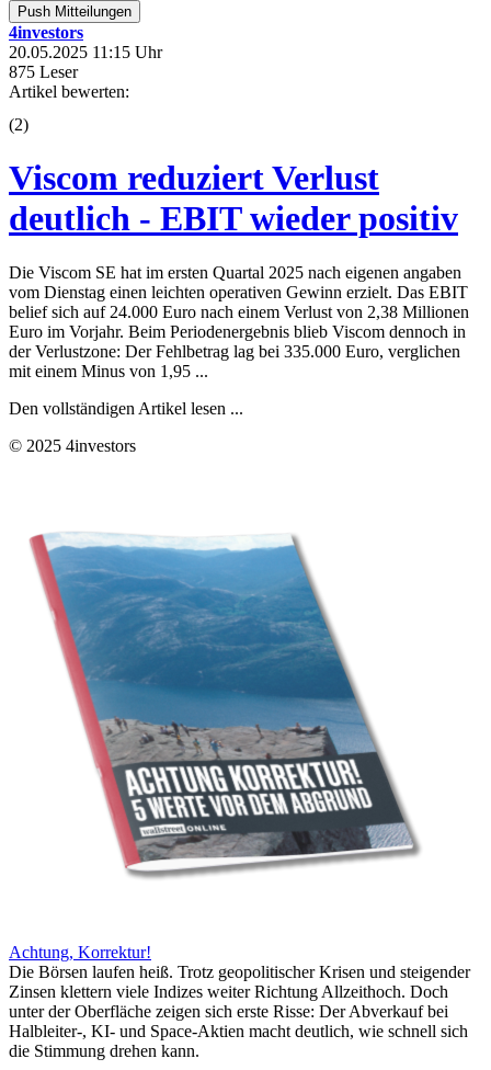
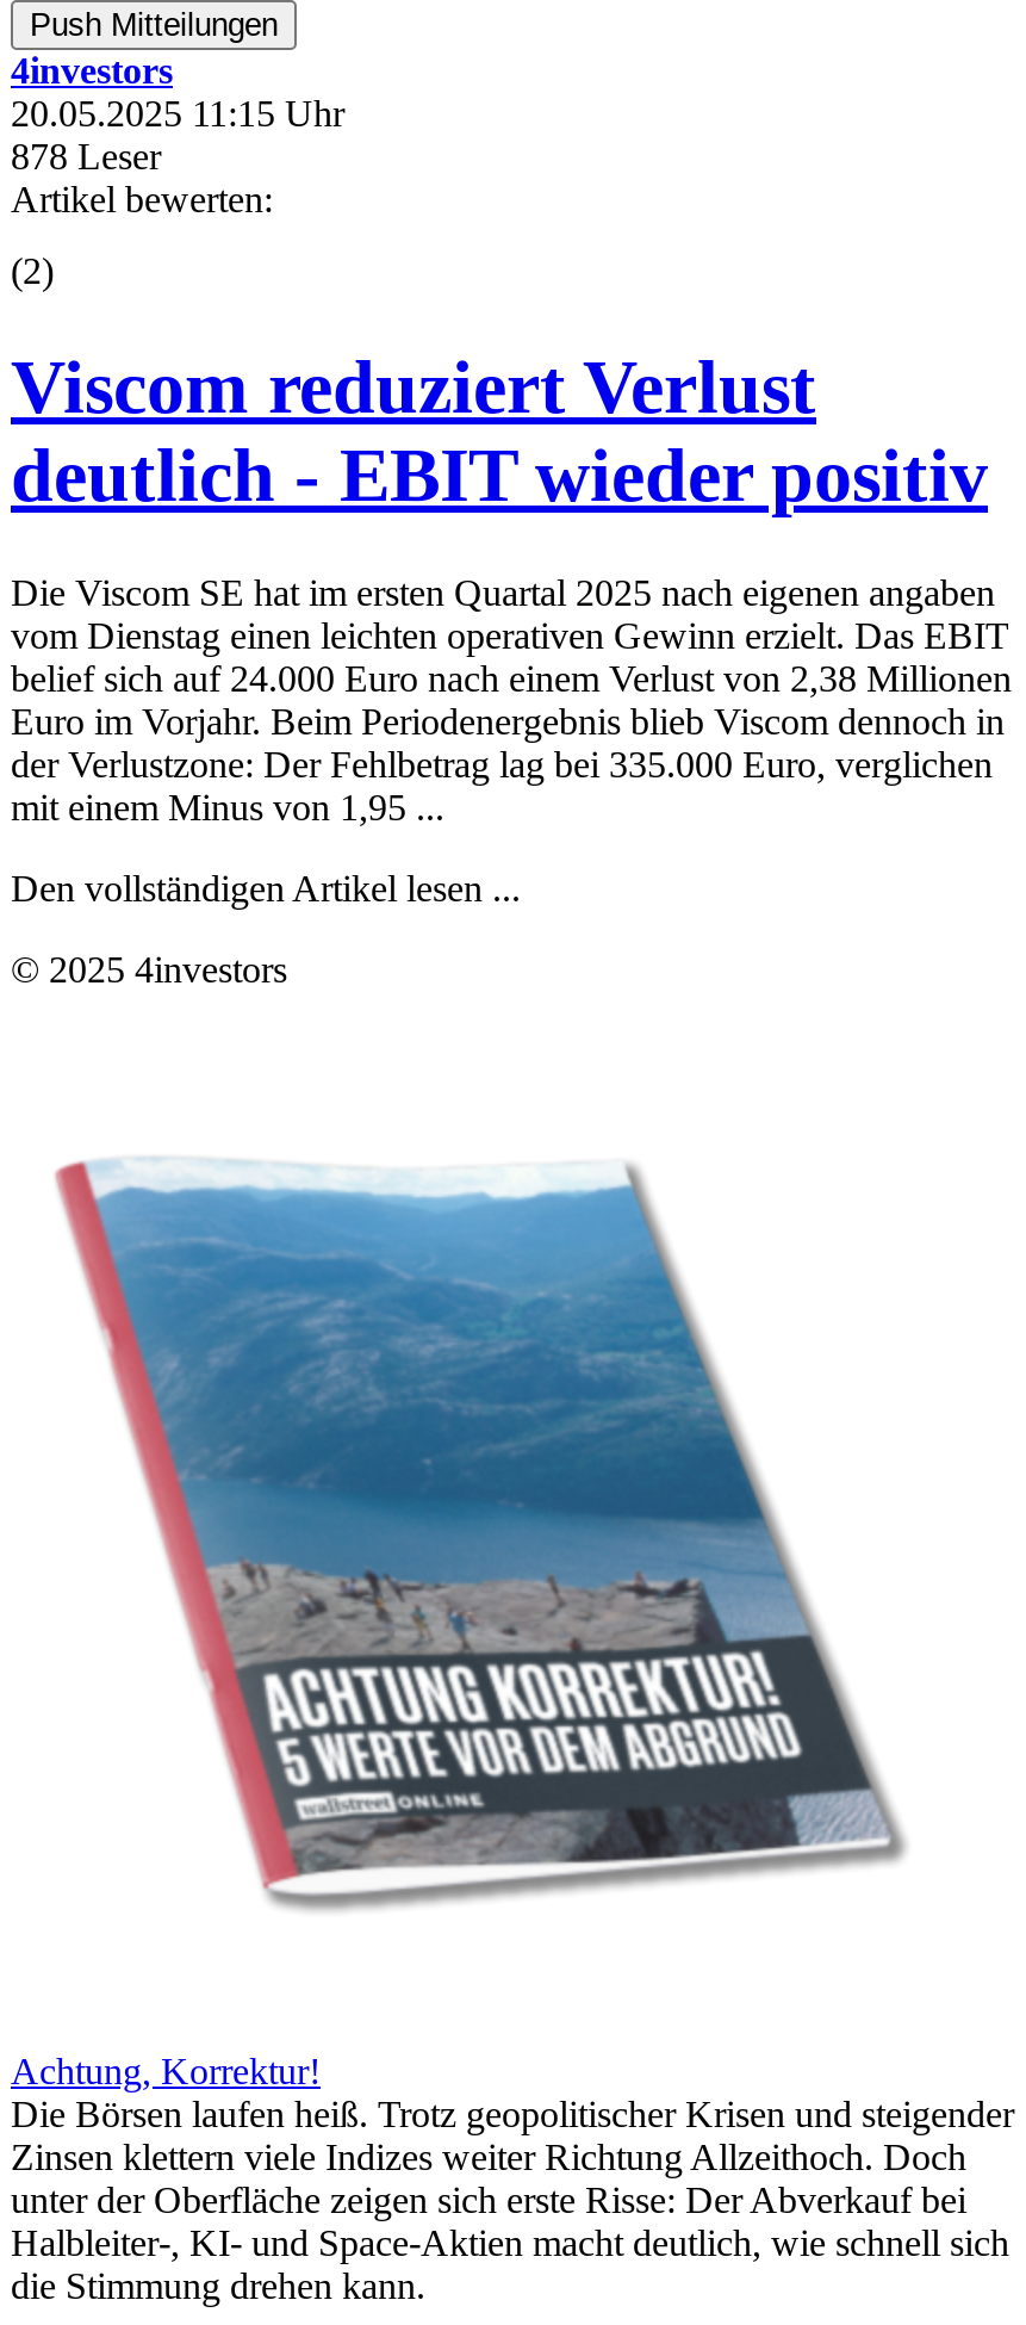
- 875 Leser
+ 878 Leser
